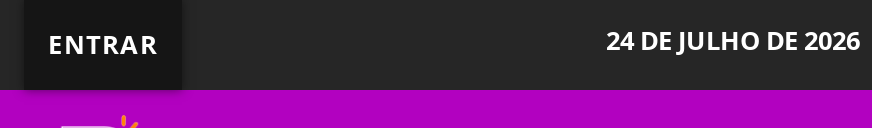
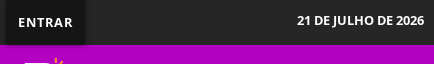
- 24 DE JULHO DE 2026
+ 21 DE JULHO DE 2026
